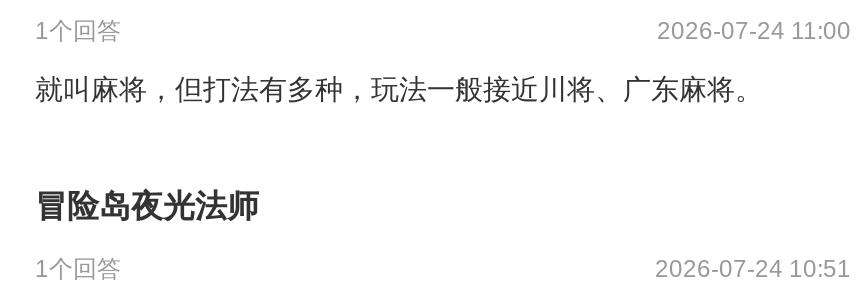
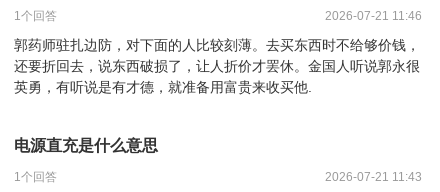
- 2026-07-24 11:00
+ 2026-07-21 11:46

- 就叫麻将，但打法有多种，玩法一般接近川将、广东麻将。
+ 郭药师驻扎边防，对下面的人比较刻薄。去买东西时不给够价钱，
+ 还要折回去，说东西破损了，让人折价才罢休。金国人听说郭永很
+ 英勇，有听说是有才德，就准备用富贵来收买他.

- 冒险岛夜光法师
+ 电源直充是什么意思

- 2026-07-24 10:51
+ 2026-07-21 11:43
